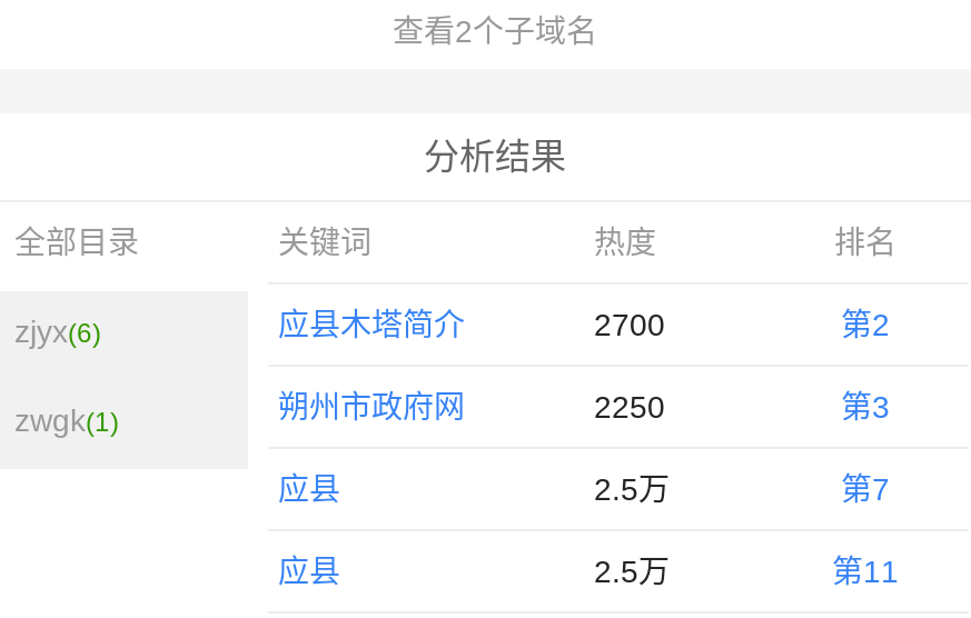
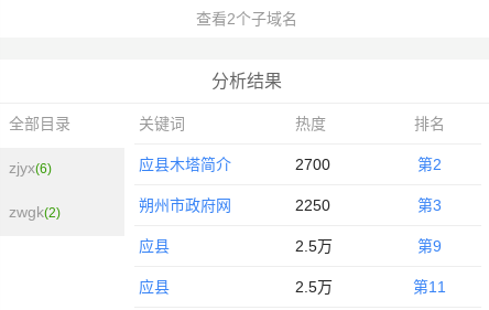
- zwgk(1)
+ zwgk(2)

- 第7
+ 第9
